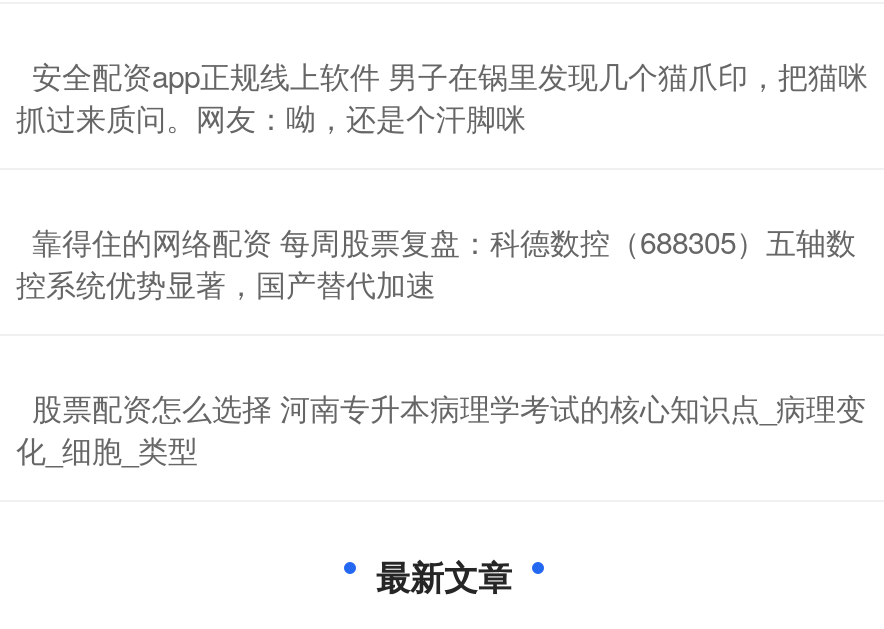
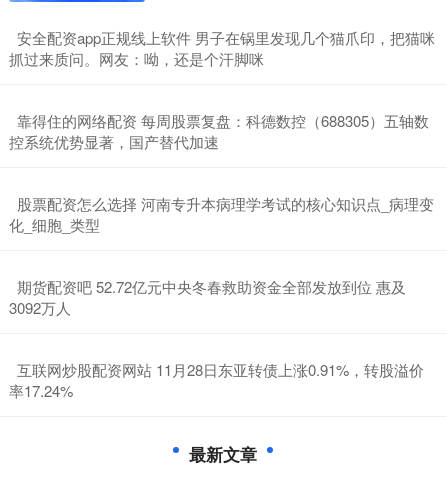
+ 期货配资吧 52.72亿元中央冬春救助资金全部发放到位 惠及
+ 3092万人
+ 互联网炒股配资网站 11月28日东亚转债上涨0.91%，转股溢价
+ 率17.24%
